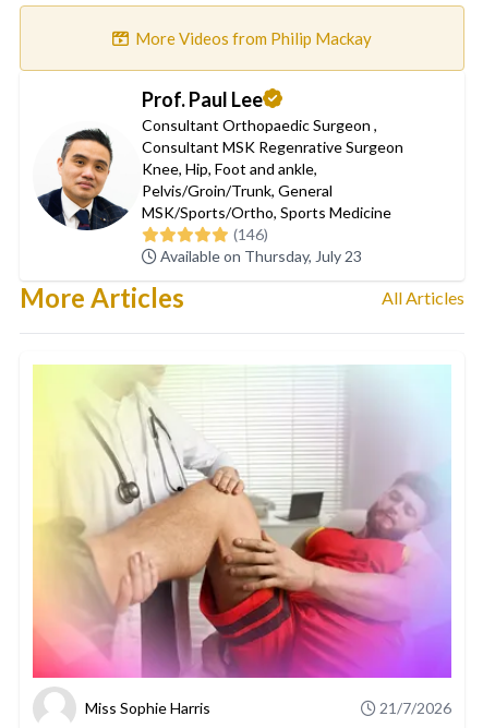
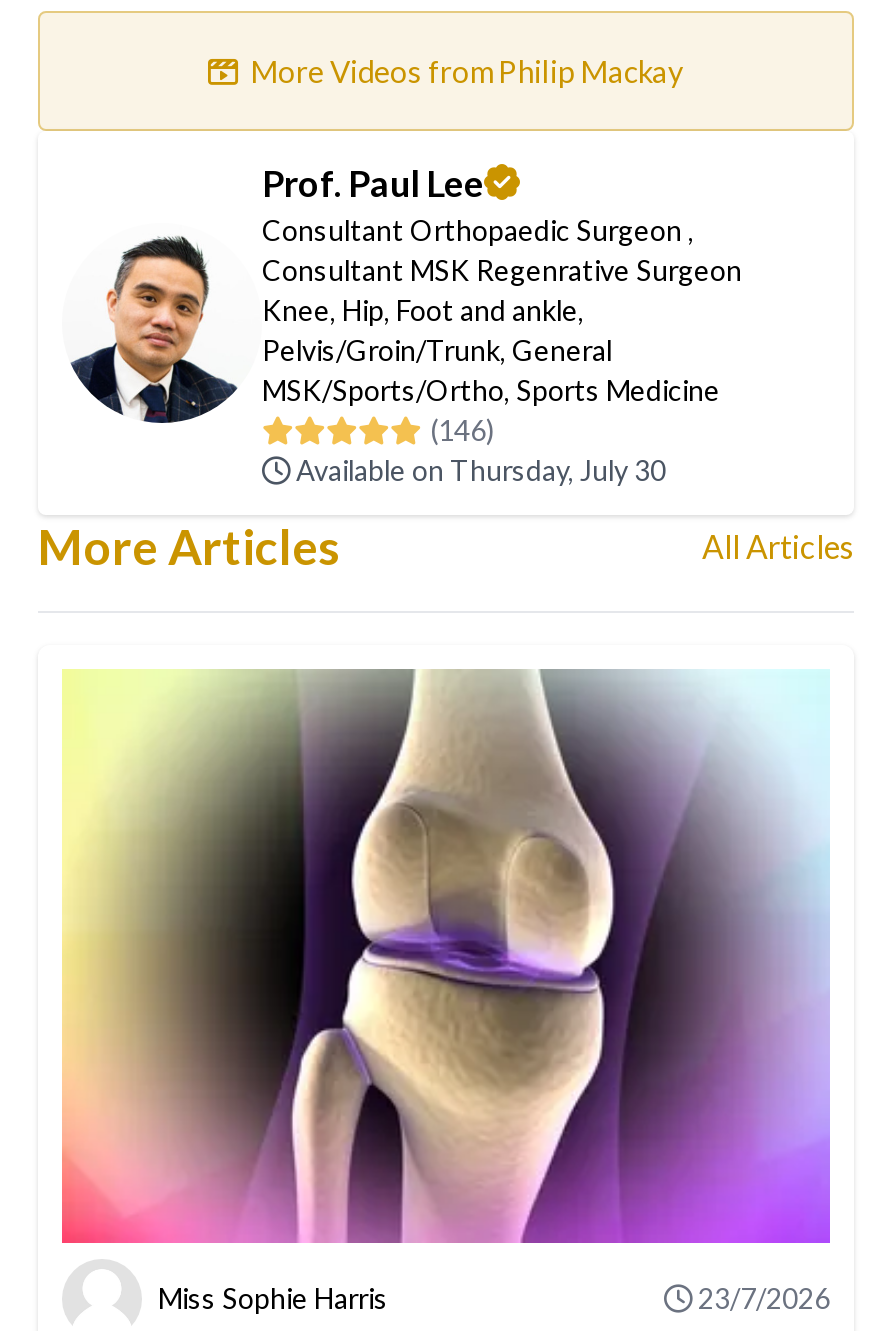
- Available on Thursday, July 23
+ Available on Thursday, July 30

- [image]
- 21/7/2026
+ [image]
+ 23/7/2026
